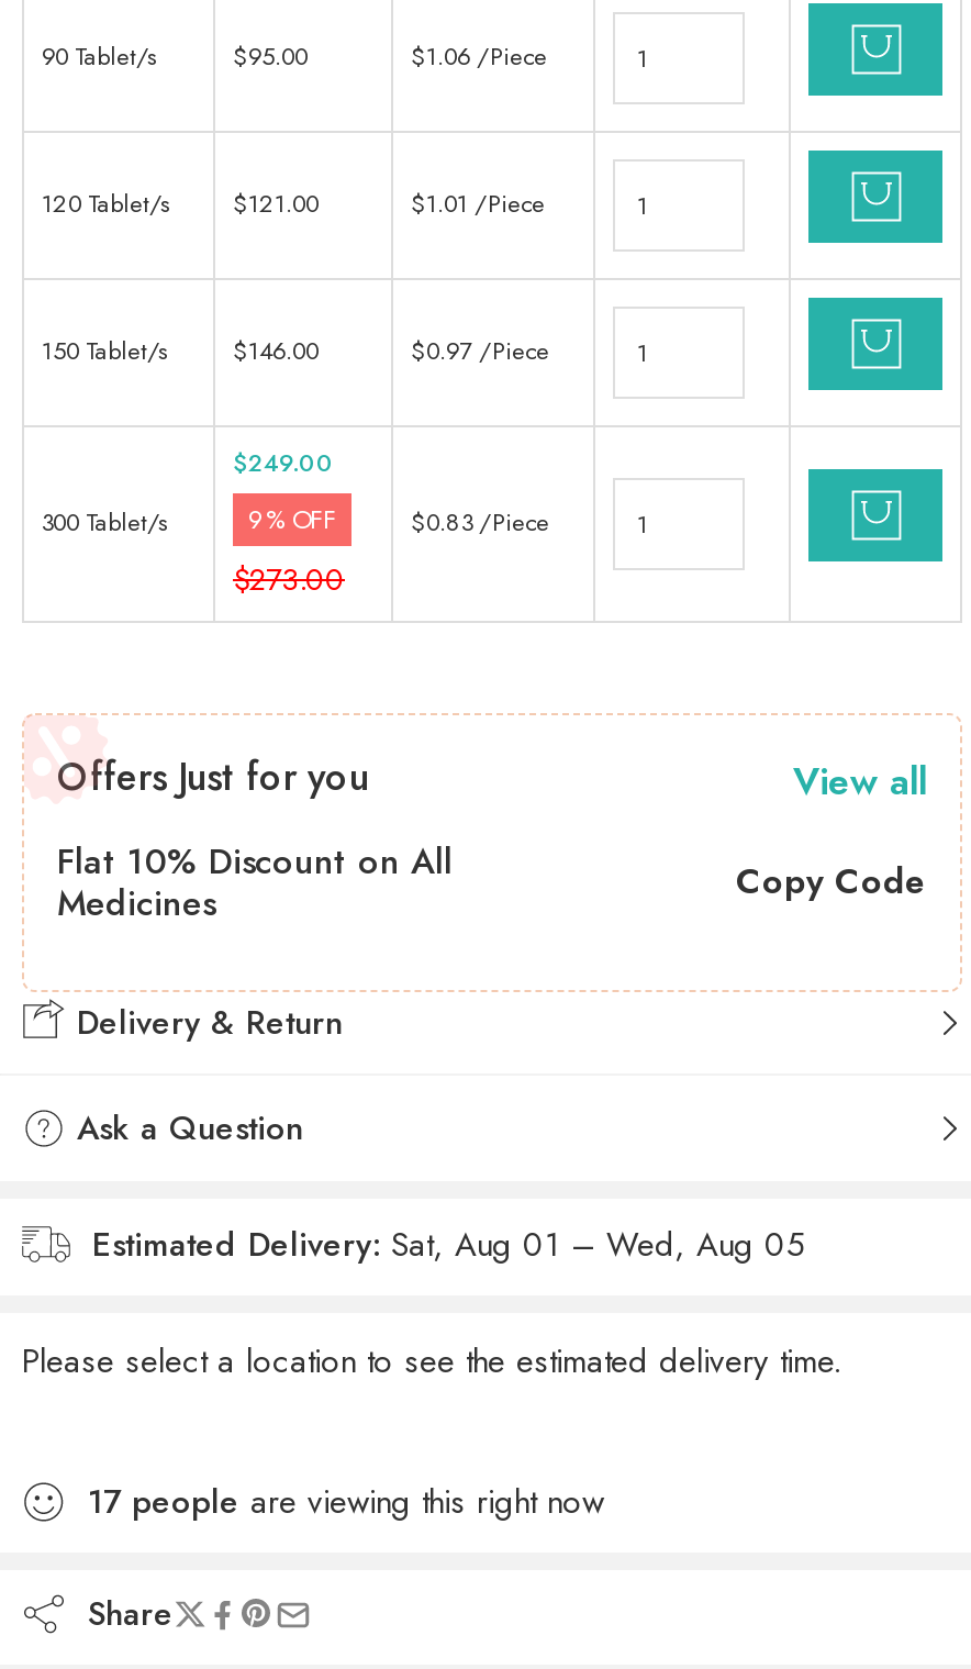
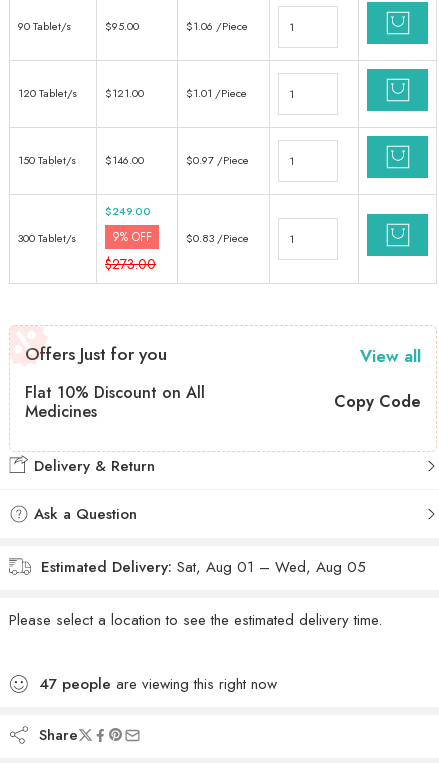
- 17 people are viewing this right now
+ 47 people are viewing this right now
